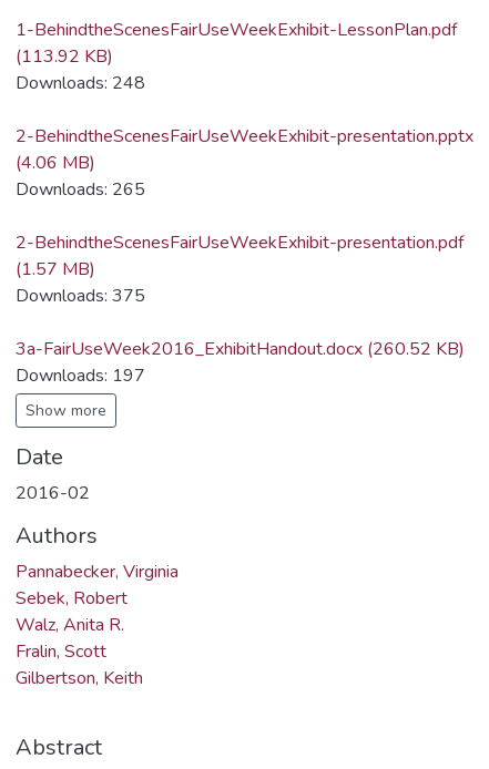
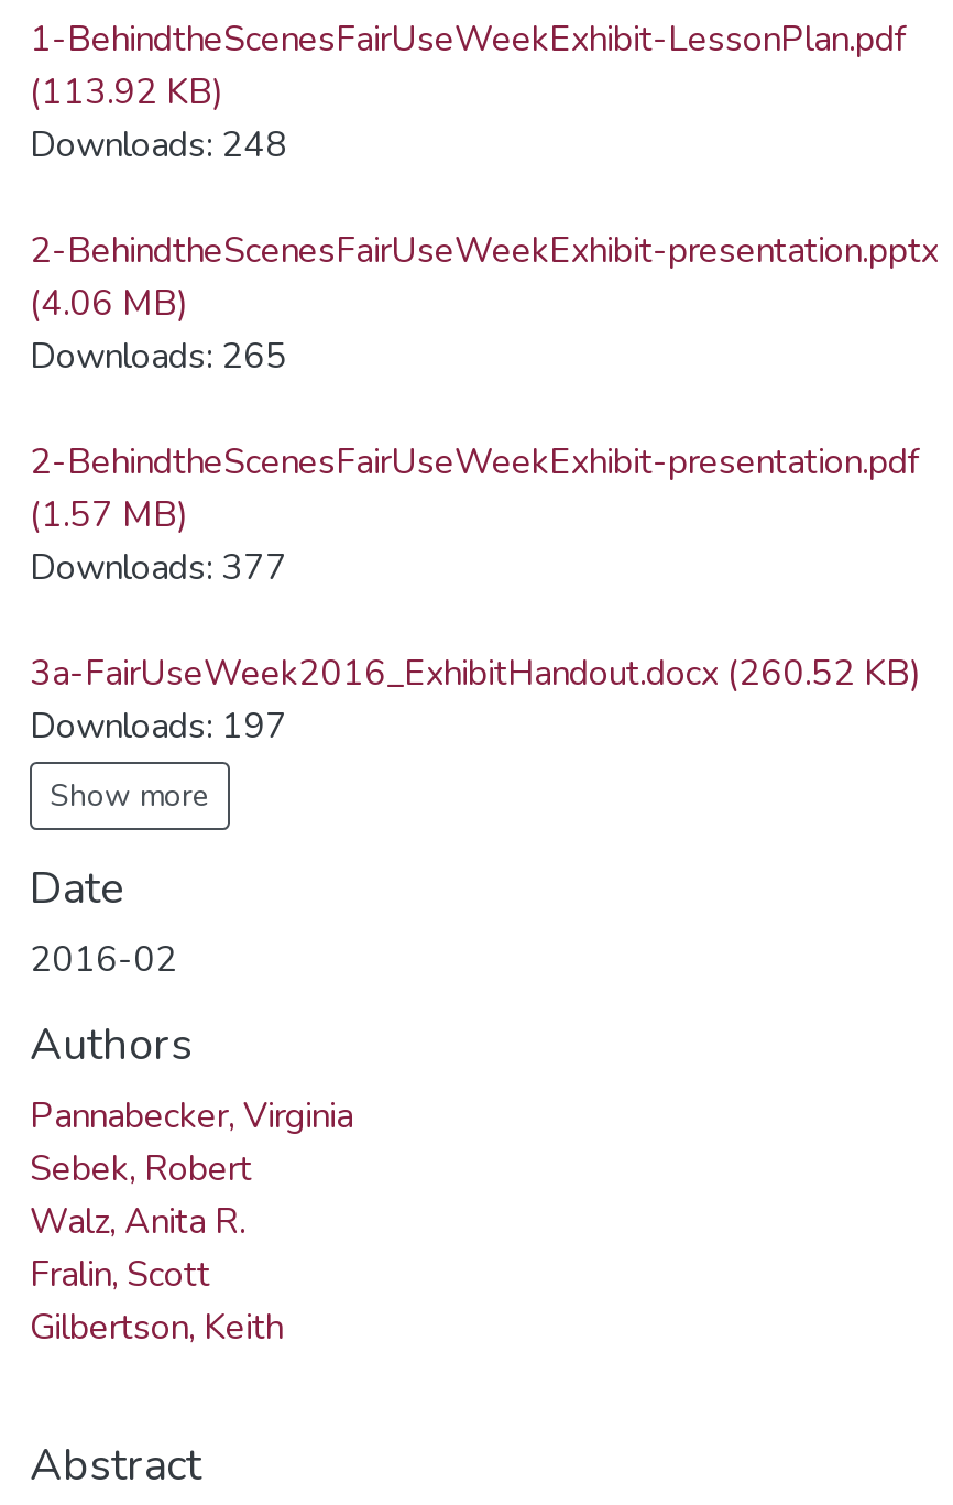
- Downloads: 375
+ Downloads: 377
